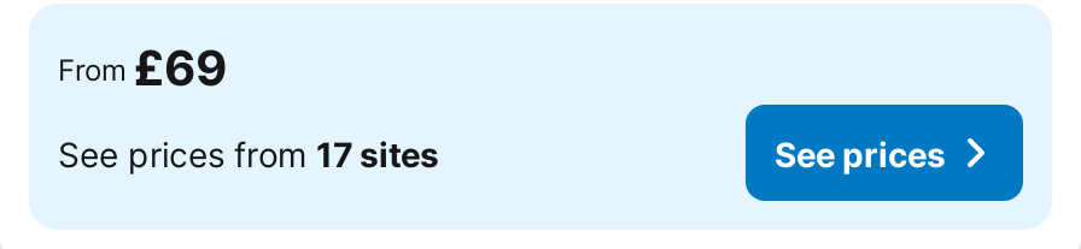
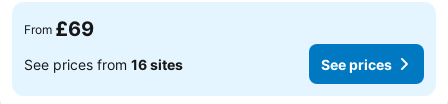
- See prices from 17 sites
+ See prices from 16 sites
